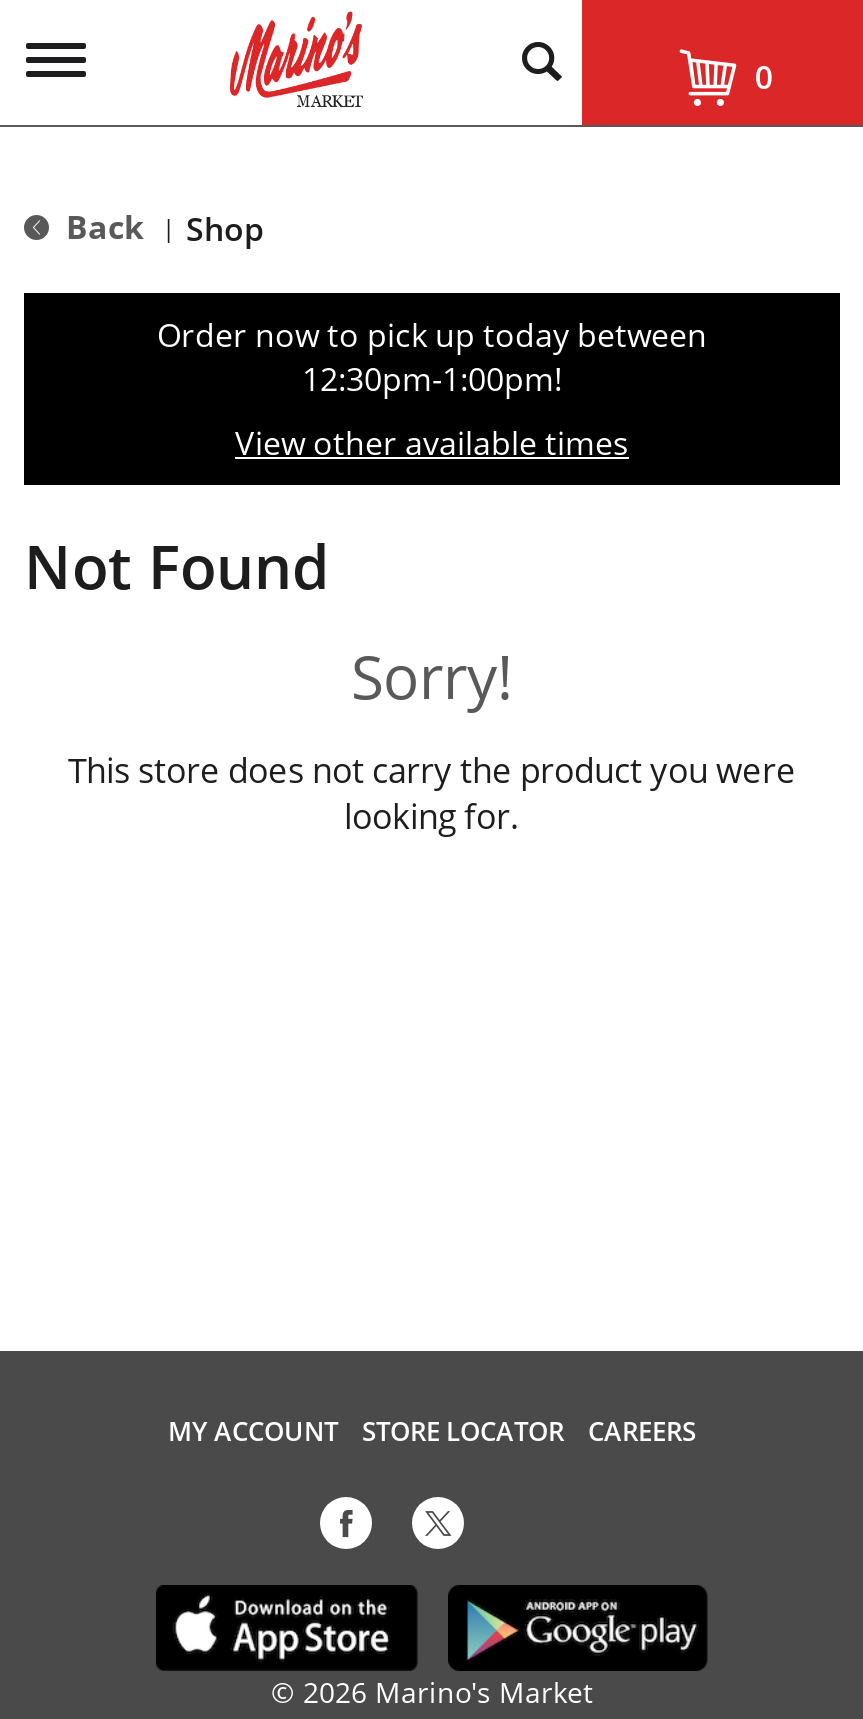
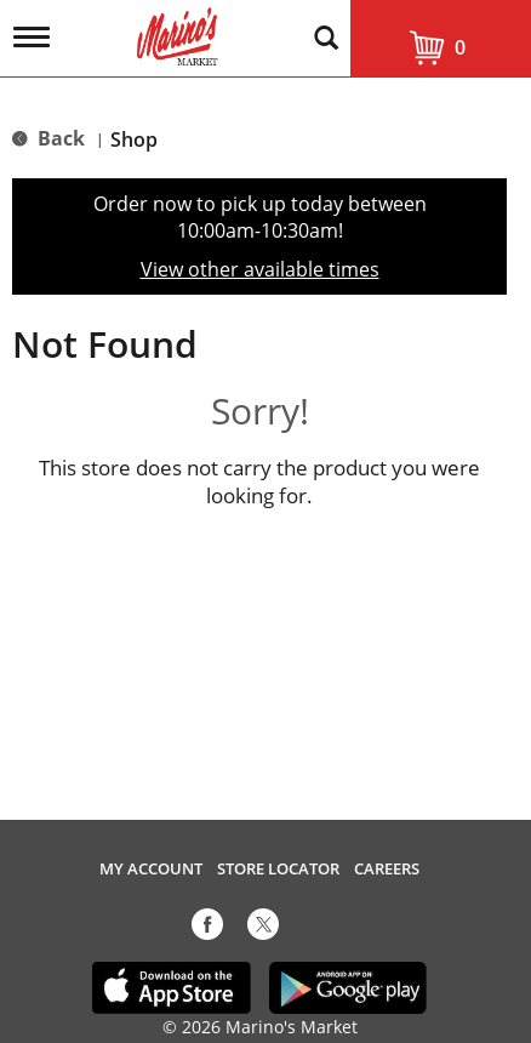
- 12:30pm-1:00pm!
+ 10:00am-10:30am!
